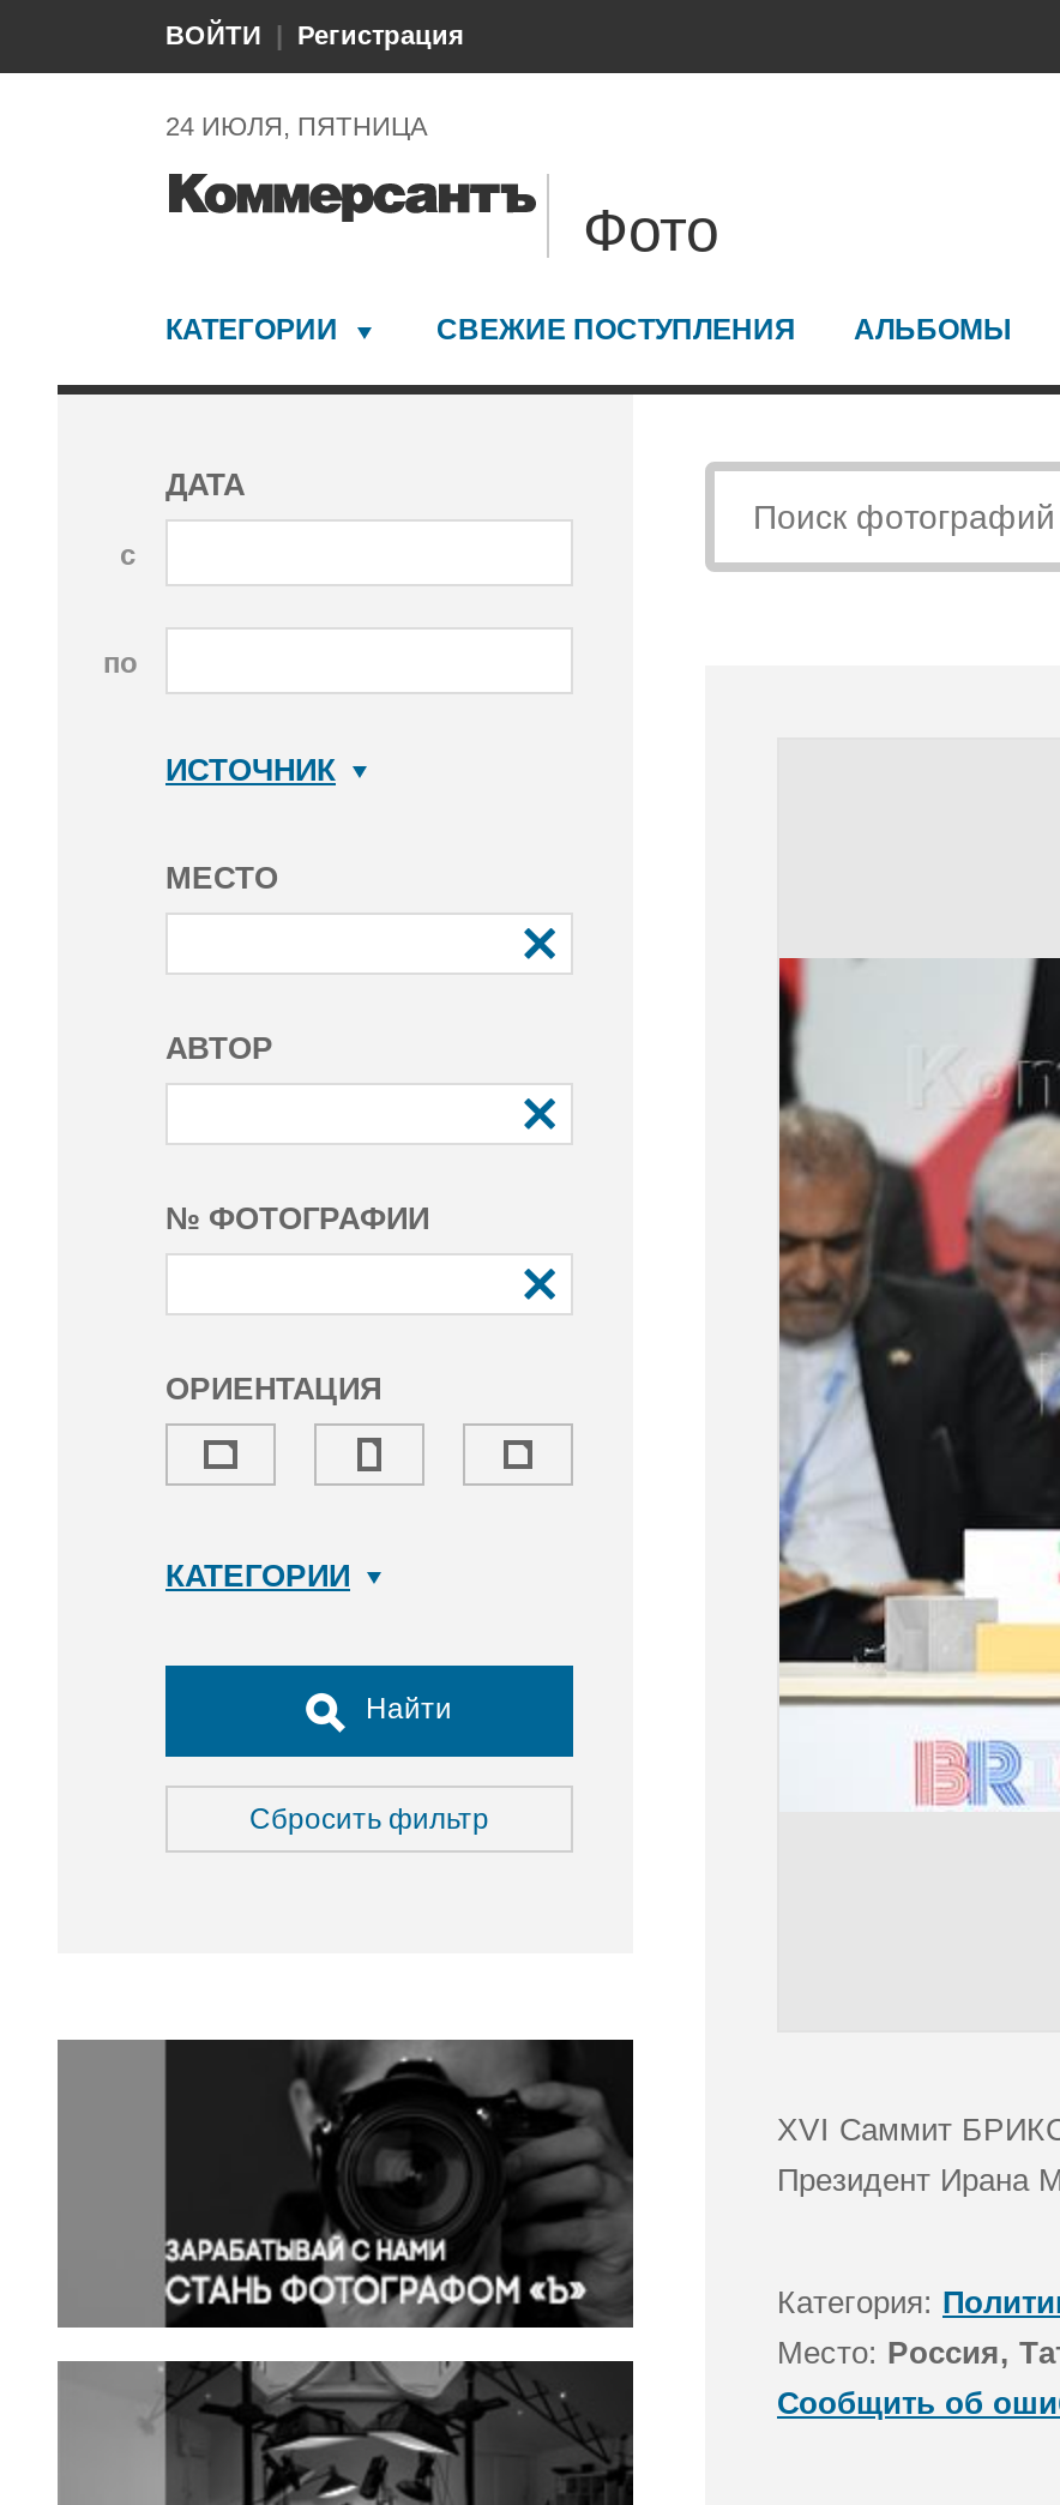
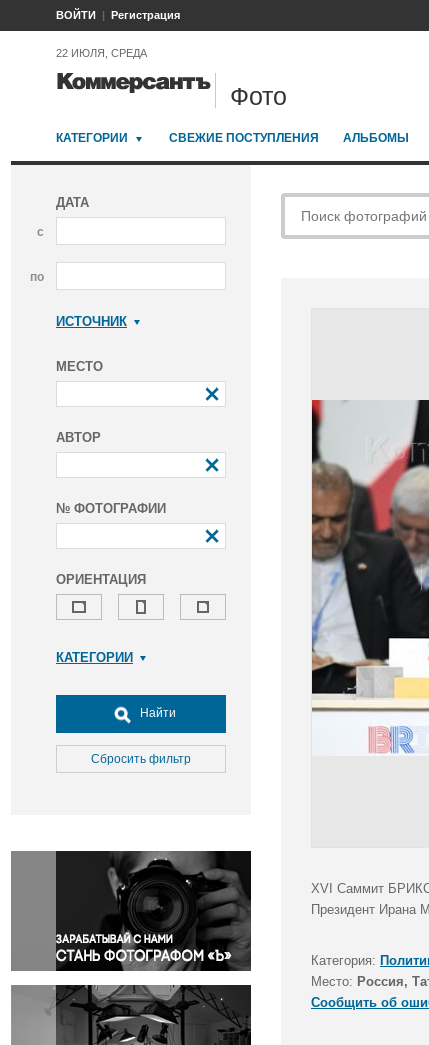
- 24 ИЮЛЯ, ПЯТНИЦА
+ 22 ИЮЛЯ, СРЕДА
